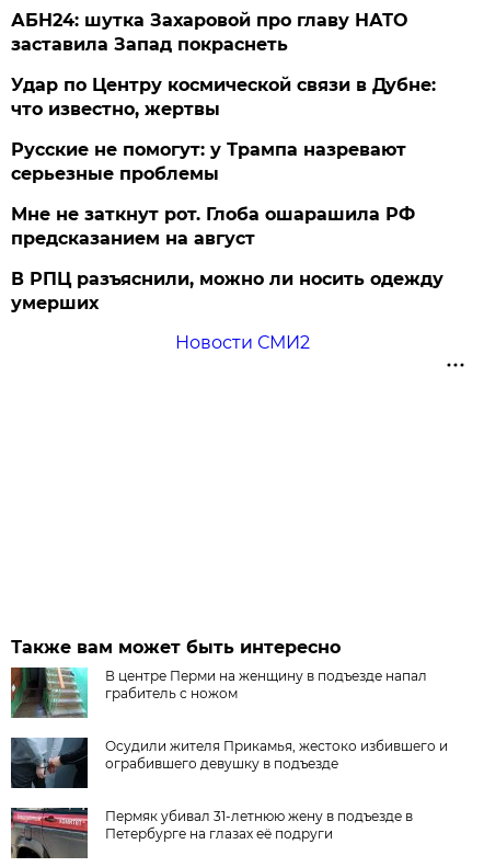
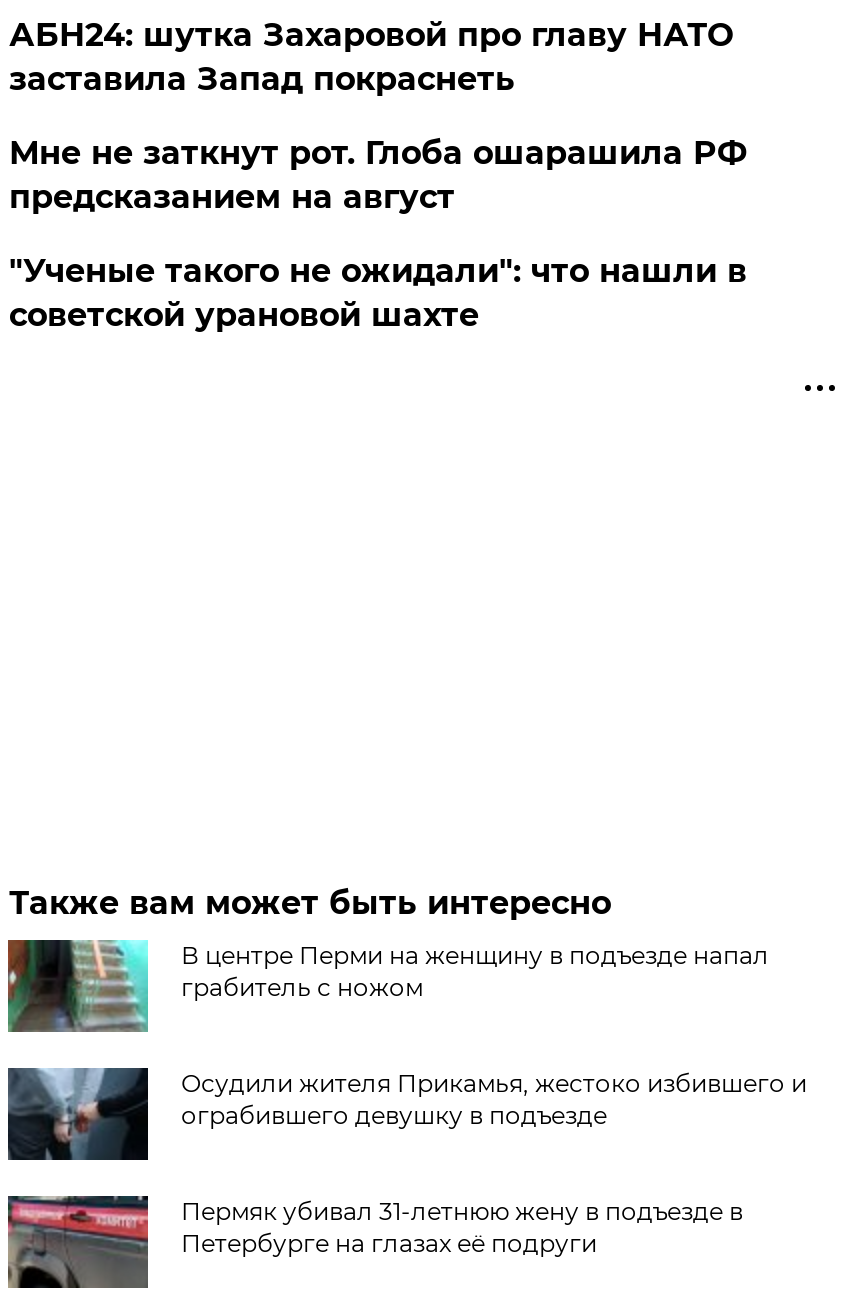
- Удар по Центру космической связи в Дубне:
- что известно, жертвы
- Русские не помогут: у Трампа назревают
- серьезные проблемы

- В РПЦ разъяснили, можно ли носить одежду
- умерших
- Новости СМИ2
+ "Ученые такого не ожидали": что нашли в
+ советской урановой шахте
